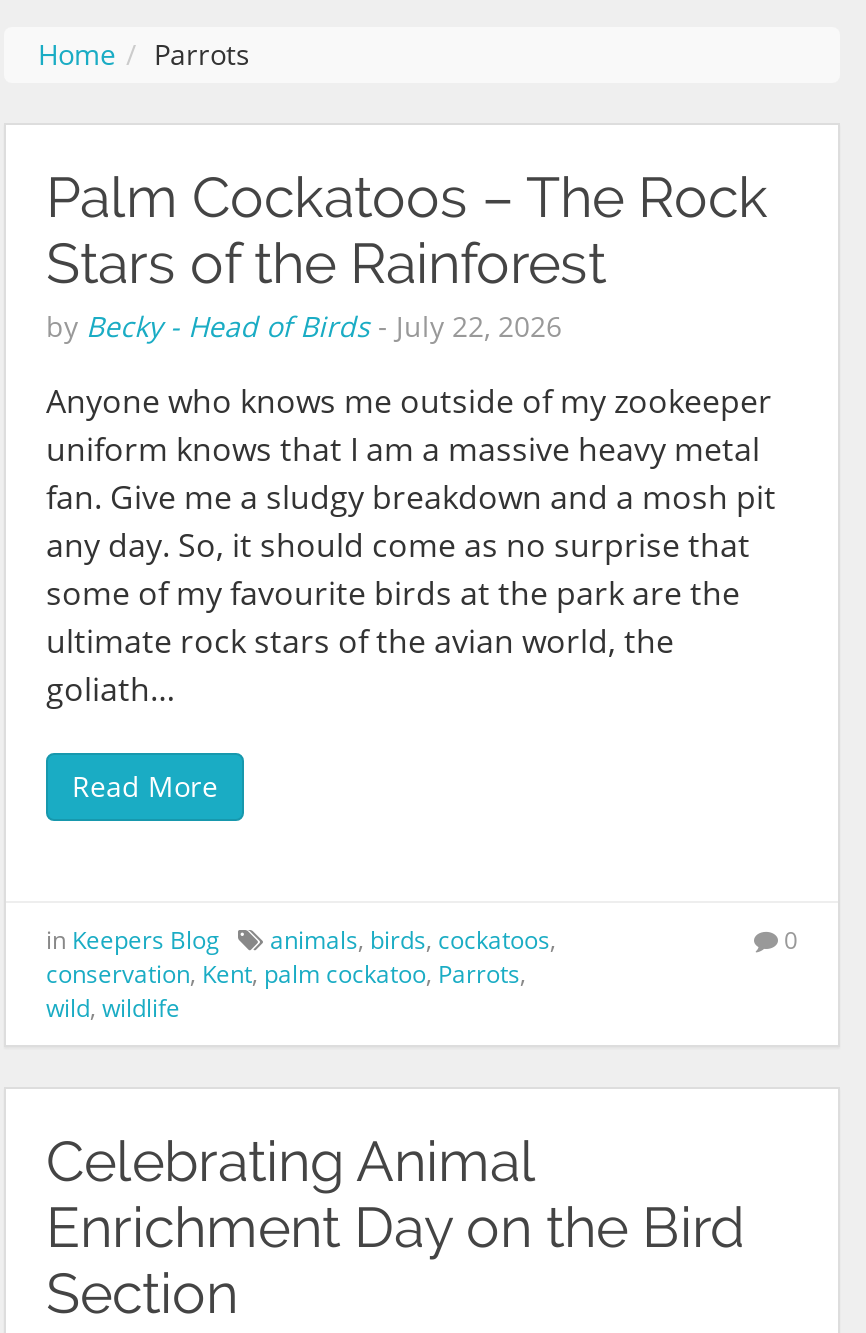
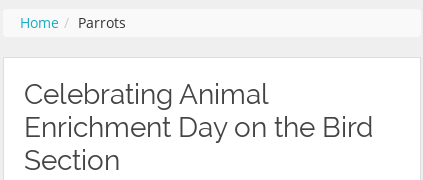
- Palm Cockatoos – The Rock
- Stars of the Rainforest
- by Becky - Head of Birds - July 22, 2026
- Anyone who knows me outside of my zookeeper
- uniform knows that I am a massive heavy metal
- fan. Give me a sludgy breakdown and a mosh pit
- any day. So, it should come as no surprise that
- some of my favourite birds at the park are the
- ultimate rock stars of the avian world, the
- goliath…
- Read More

- in Keepers Blog
- animals, birds, cockatoos,
- conservation, Kent, palm cockatoo, Parrots,
- wild, wildlife

- 0
